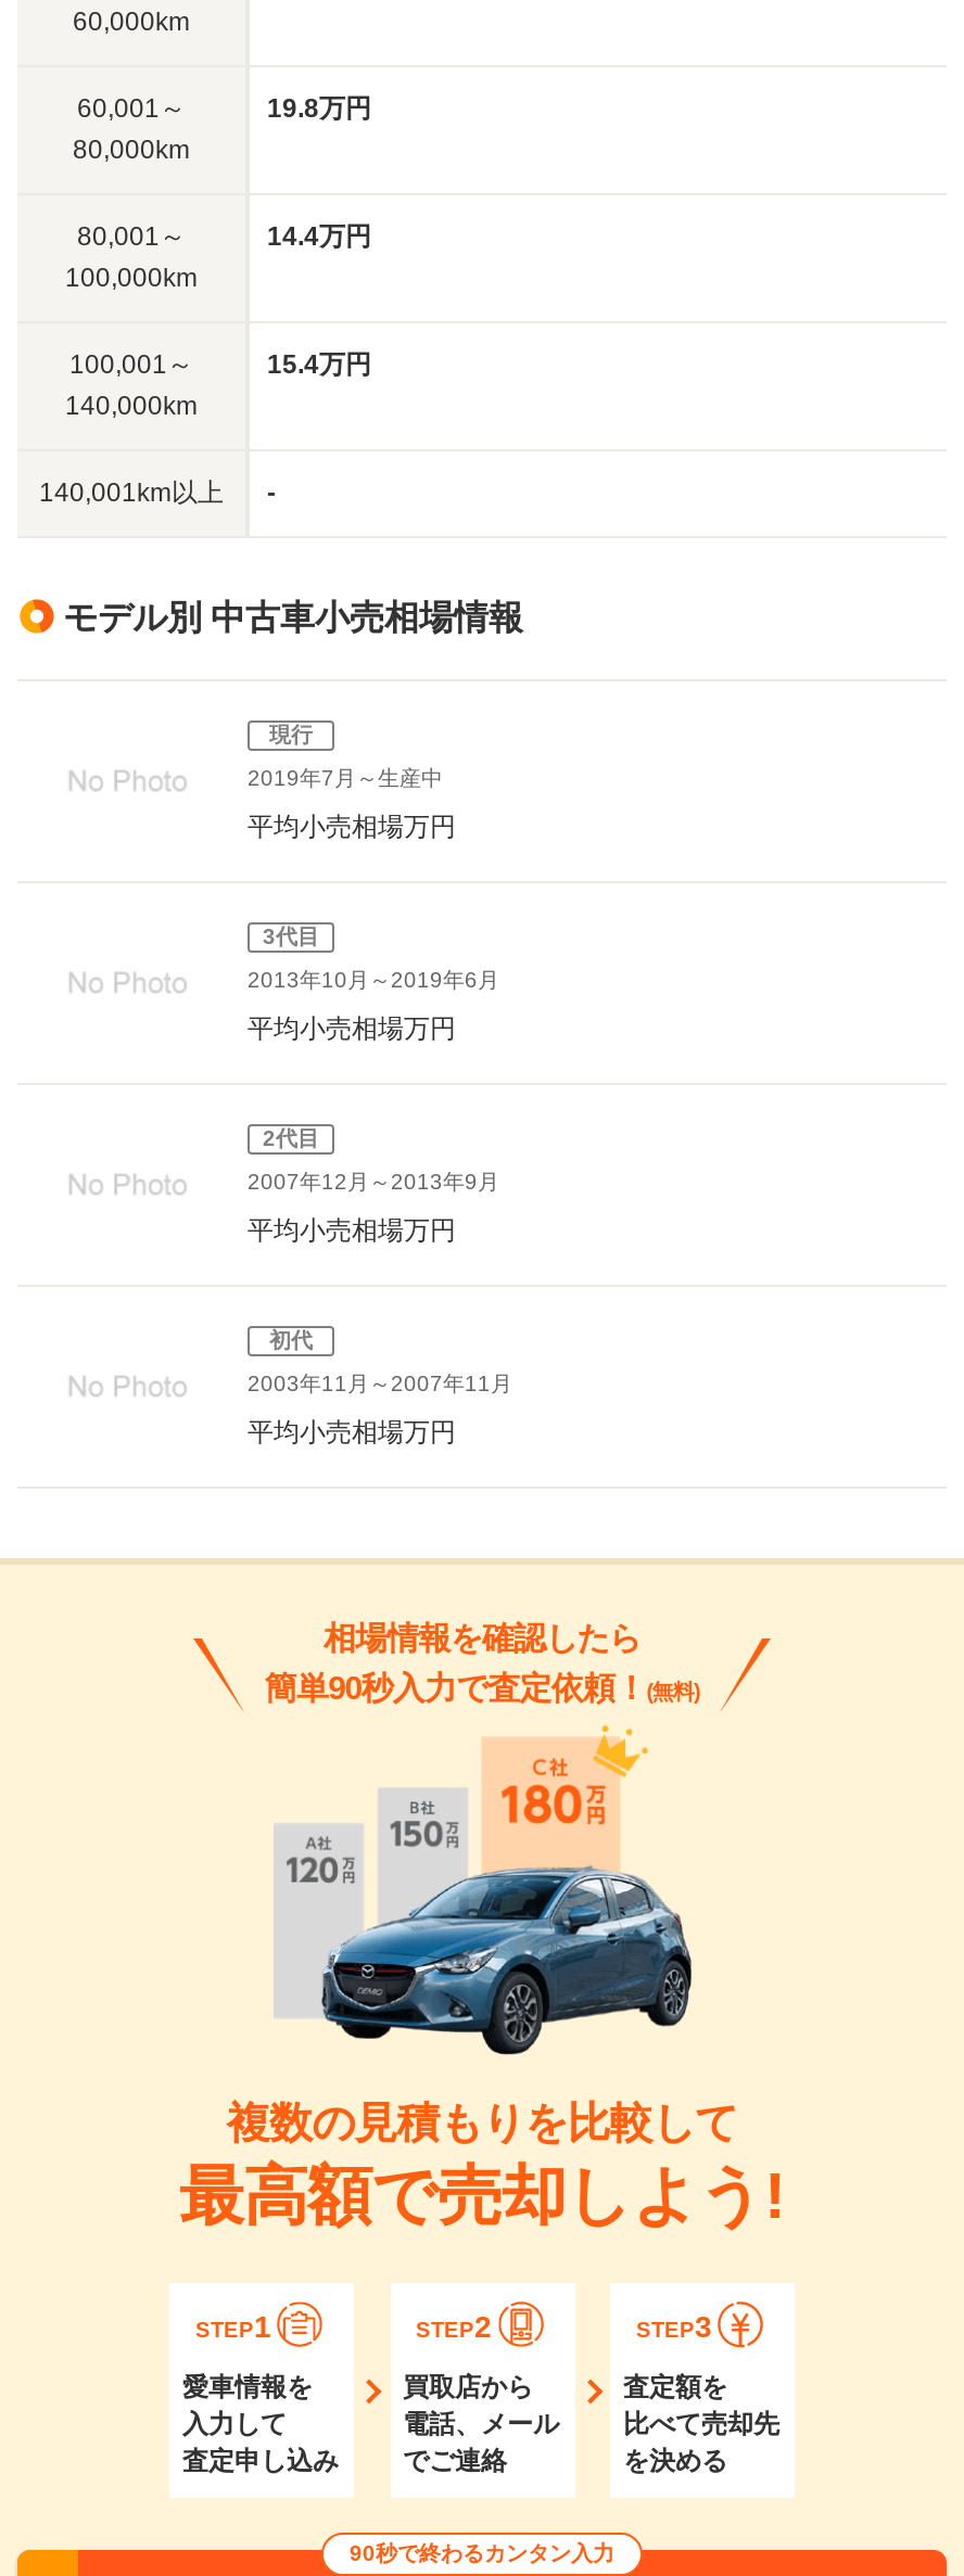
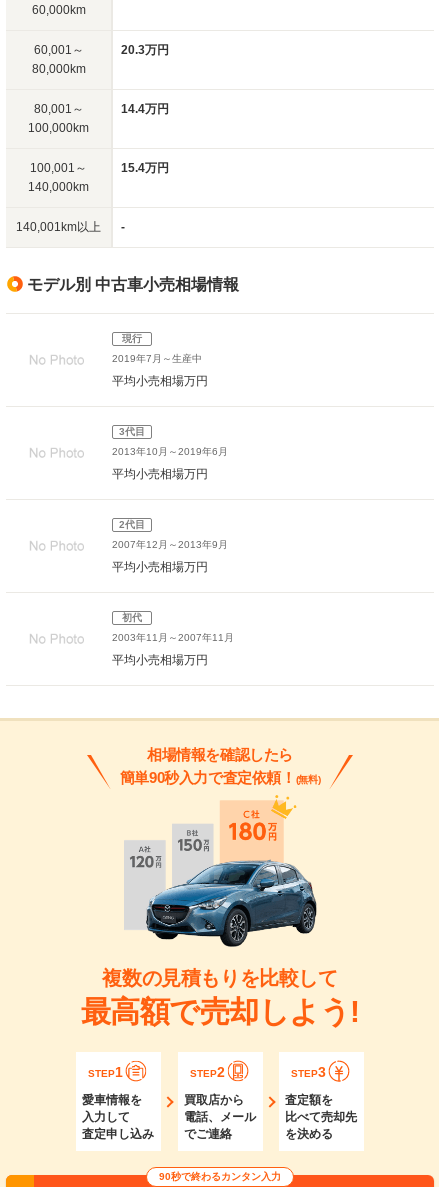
- 19.8万円
+ 20.3万円
